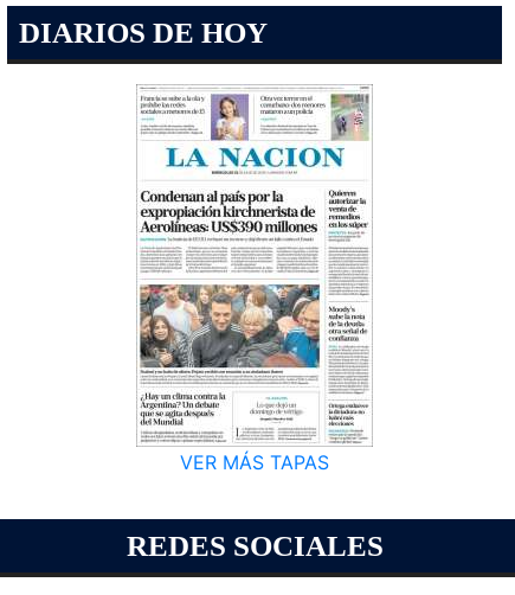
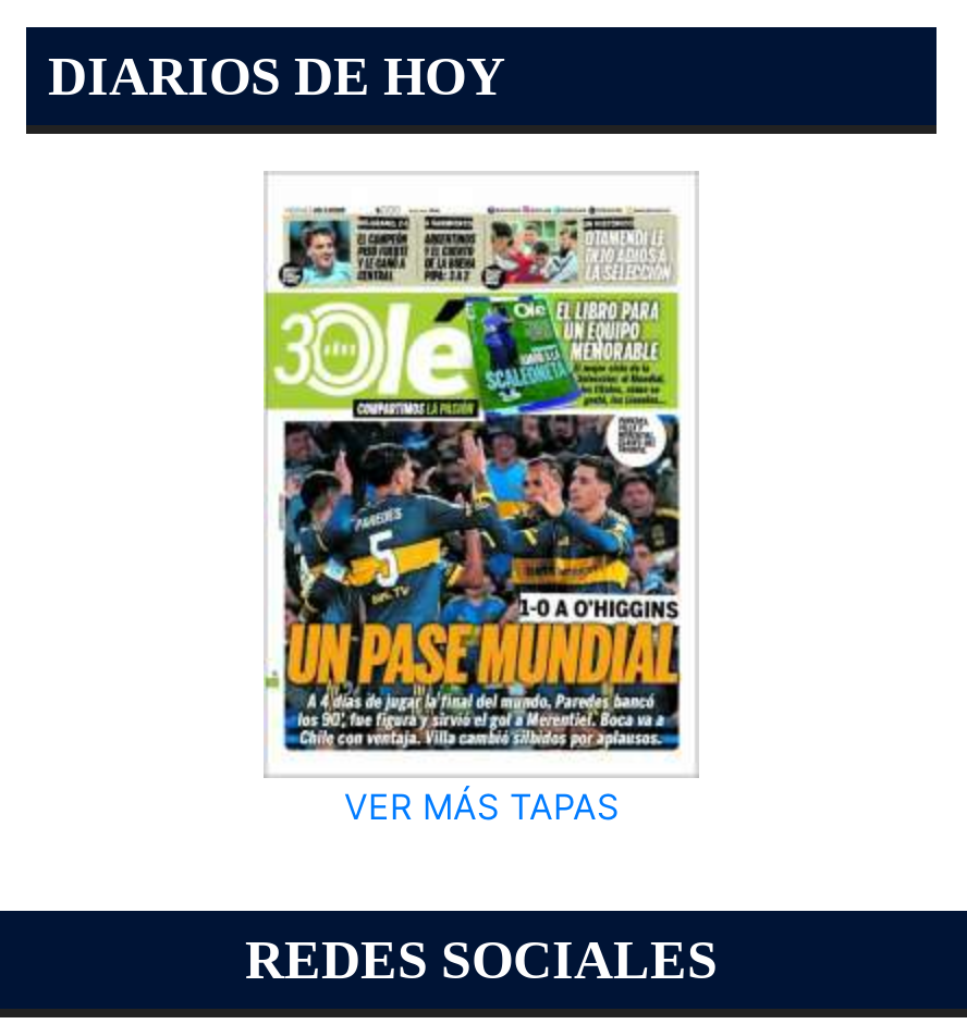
- [image]
+ [image]
